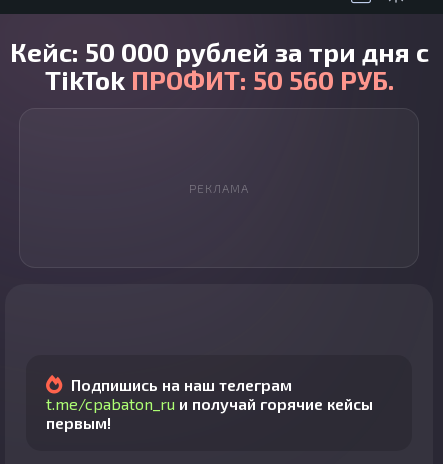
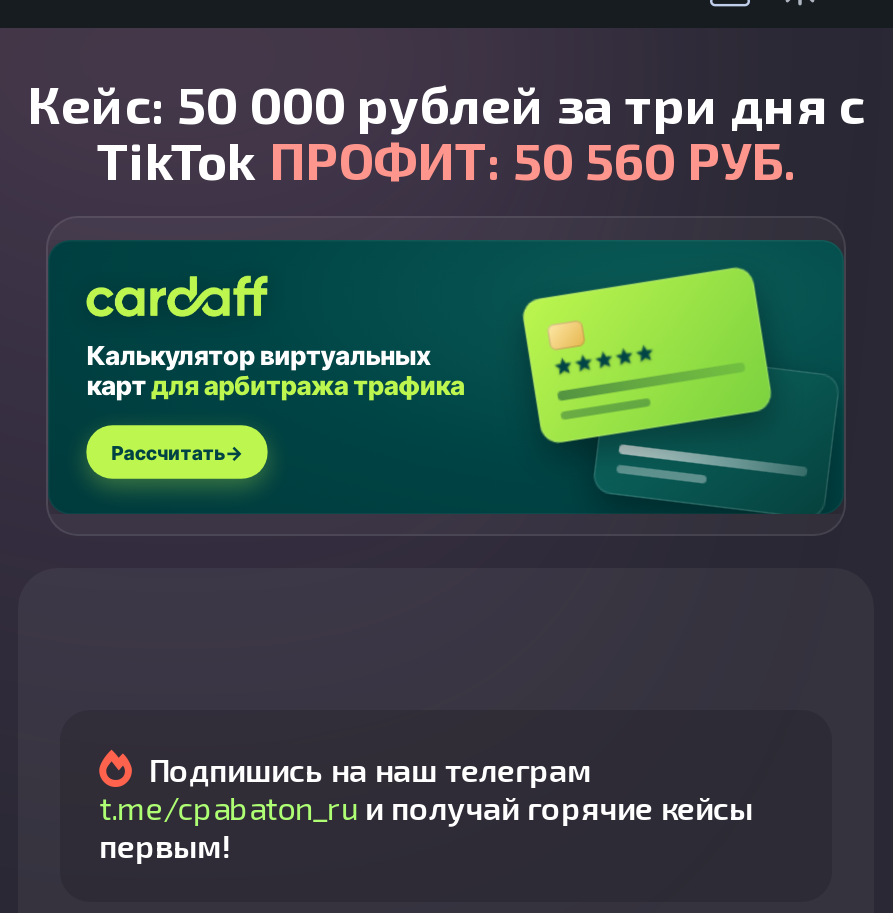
+ [image]

- РЕКЛАМА
